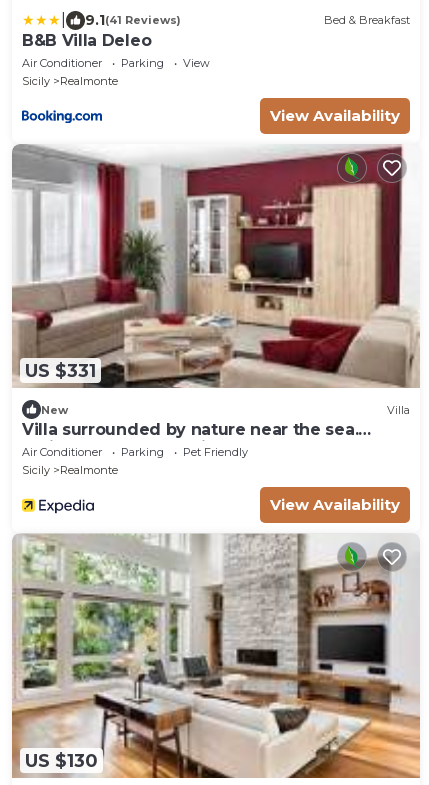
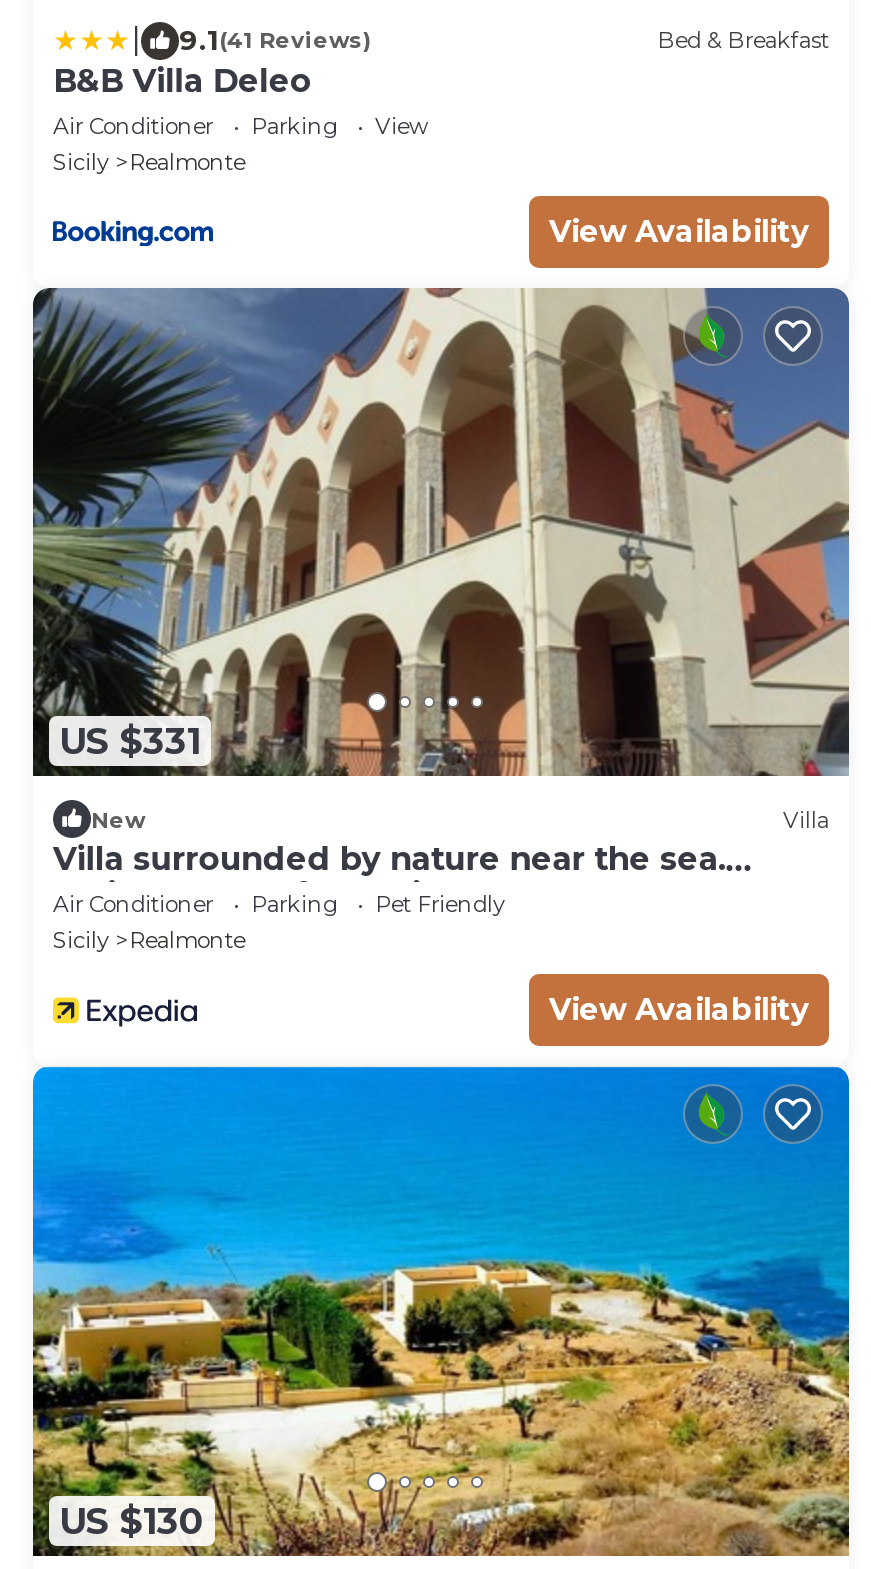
- [image]
+ [image]

- [image]
+ [image]
